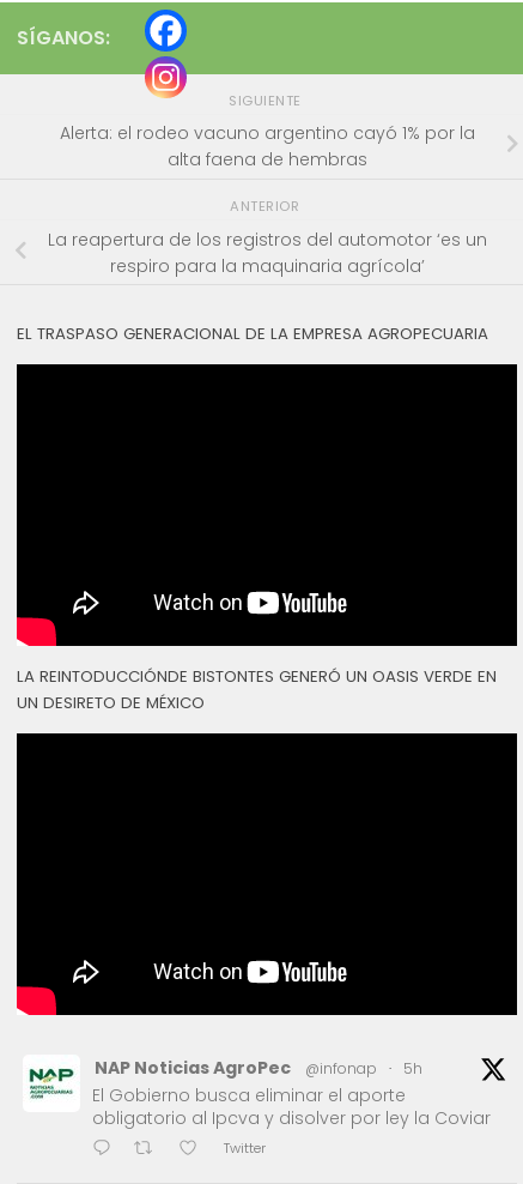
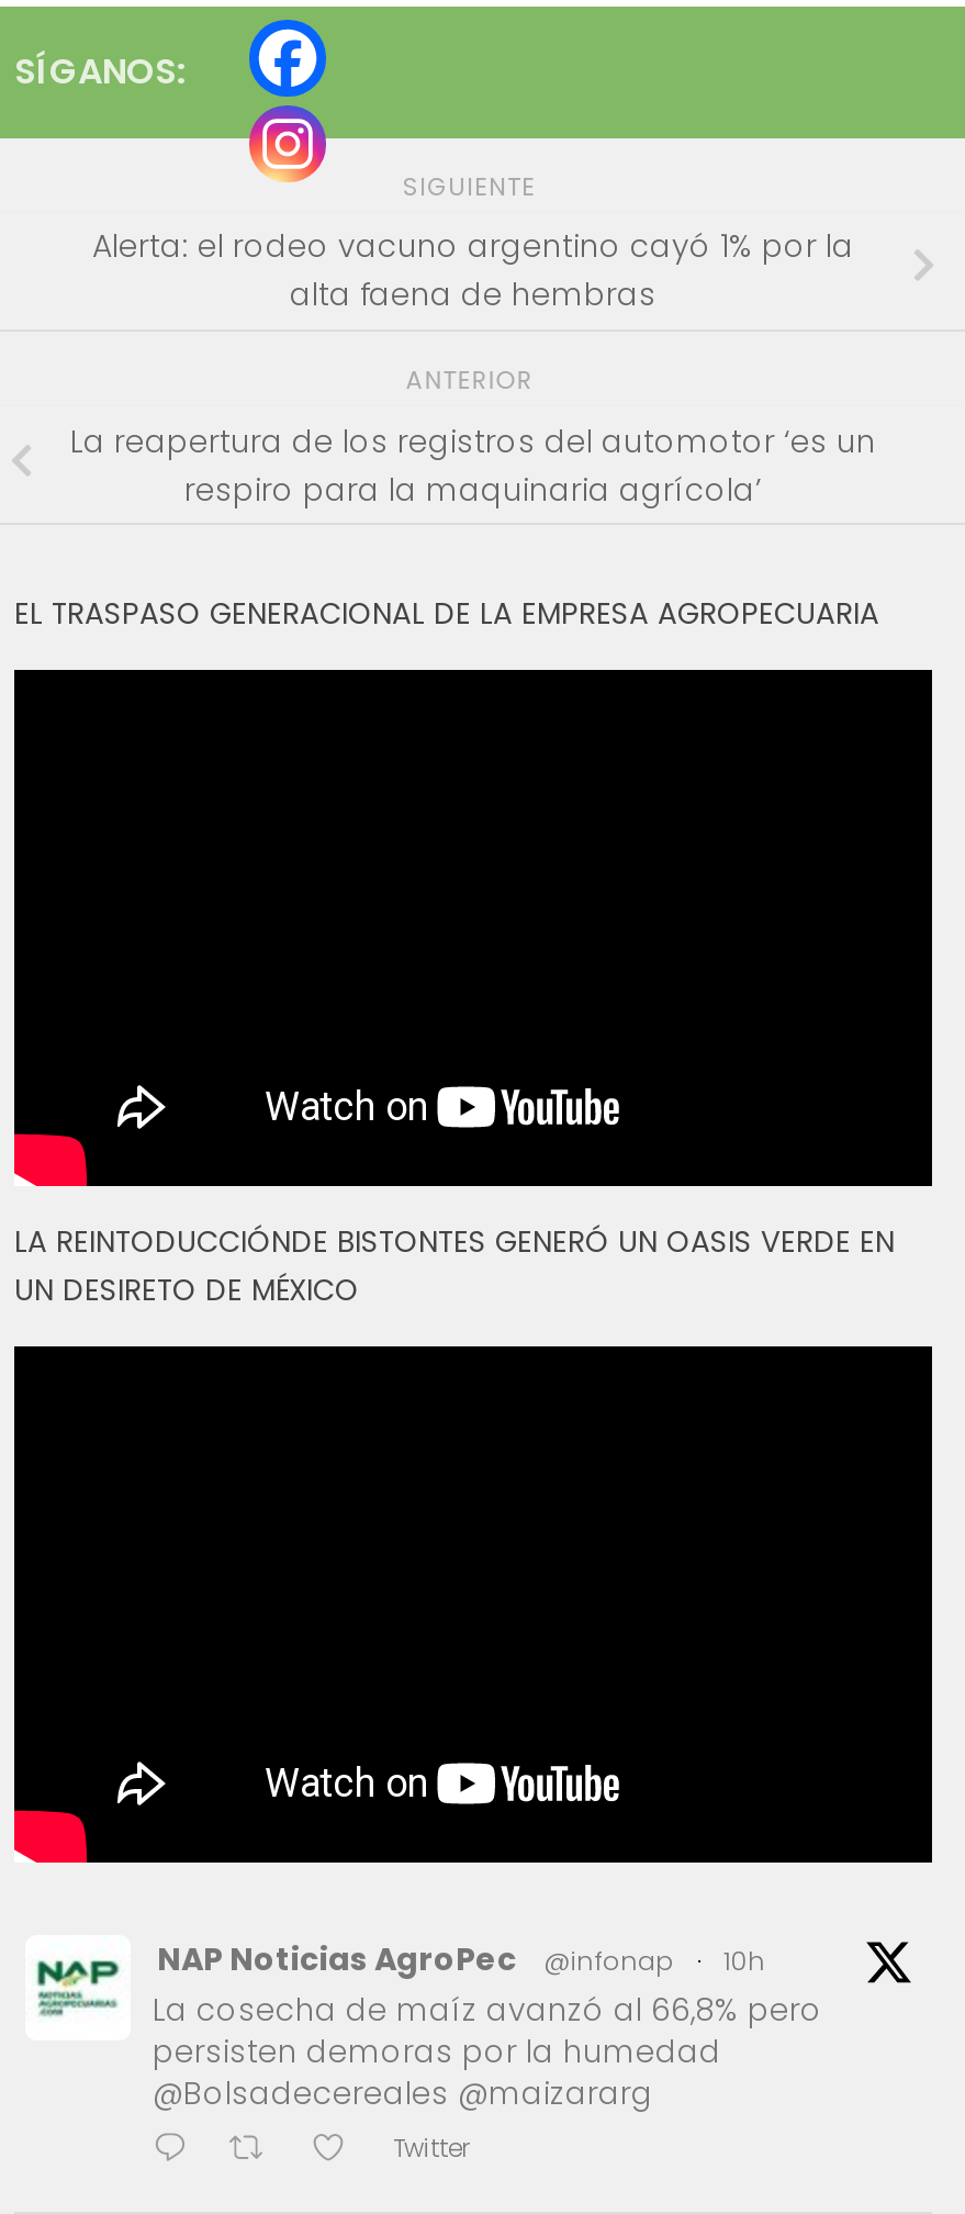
- 5h
- El Gobierno busca eliminar el aporte
- obligatorio al Ipcva y disolver por ley la Coviar
+ 10h
+ La cosecha de maíz avanzó al 66,8% pero
+ persisten demoras por la humedad
+ @Bolsadecereales @maizararg
